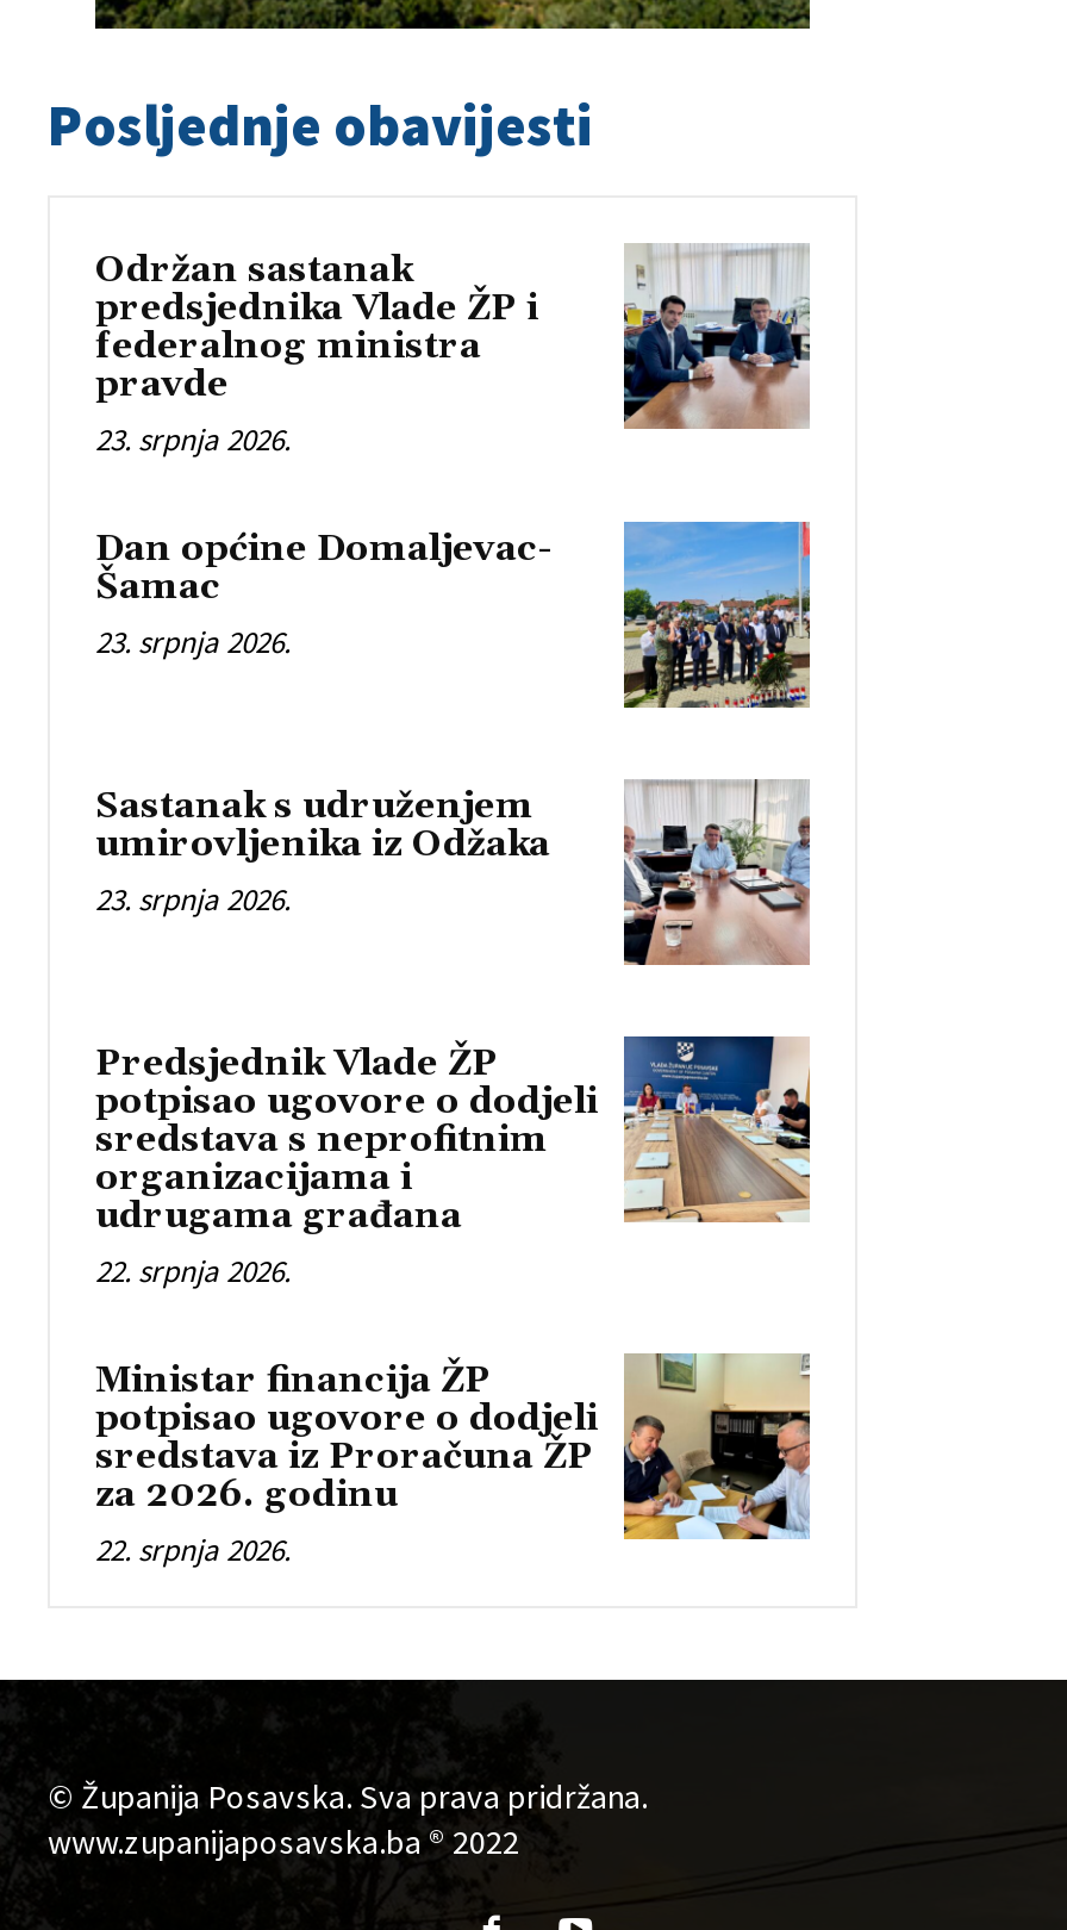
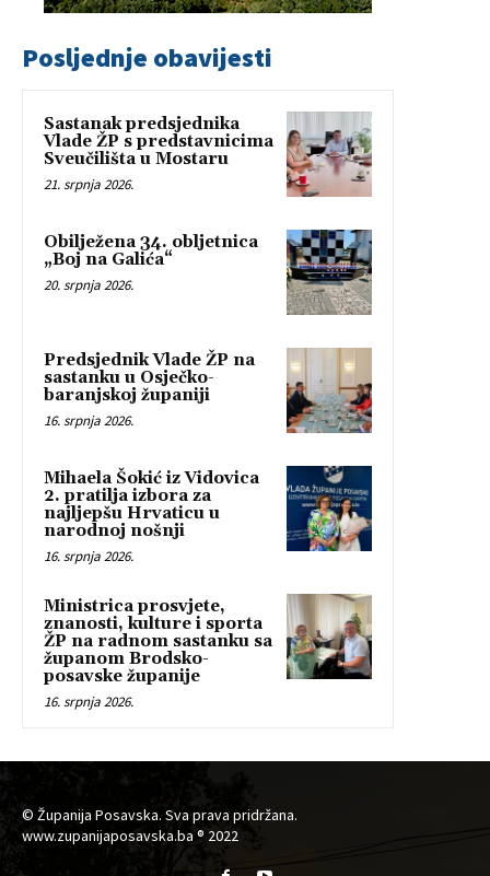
- [image]
- Održan sastanak
- predsjednika Vlade ŽP i
- federalnog ministra
- pravde
- 23. srpnja 2026.
+ [image]
+ Sastanak predsjednika
+ Vlade ŽP s predstavnicima
+ Sveučilišta u Mostaru
+ 21. srpnja 2026.

- [image]
- Dan općine Domaljevac-
- Šamac
- 23. srpnja 2026.
+ [image]
+ Obilježena 34. obljetnica
+ „Boj na Galića“
+ 20. srpnja 2026.

- [image]
- Sastanak s udruženjem
- umirovljenika iz Odžaka
- 23. srpnja 2026.
+ [image]
+ Predsjednik Vlade ŽP na
+ sastanku u Osječko-
+ baranjskoj županiji
+ 16. srpnja 2026.

- [image]
- Predsjednik Vlade ŽP
- potpisao ugovore o dodjeli
- sredstava s neprofitnim
- organizacijama i
- udrugama građana
- 22. srpnja 2026.
+ [image]
+ Mihaela Šokić iz Vidovica
+ 2. pratilja izbora za
+ najljepšu Hrvaticu u
+ narodnoj nošnji
+ 16. srpnja 2026.

- [image]
- Ministar financija ŽP
- potpisao ugovore o dodjeli
- sredstava iz Proračuna ŽP
- za 2026. godinu
- 22. srpnja 2026.
+ [image]
+ Ministrica prosvjete,
+ znanosti, kulture i sporta
+ ŽP na radnom sastanku sa
+ županom Brodsko-
+ posavske županije
+ 16. srpnja 2026.
